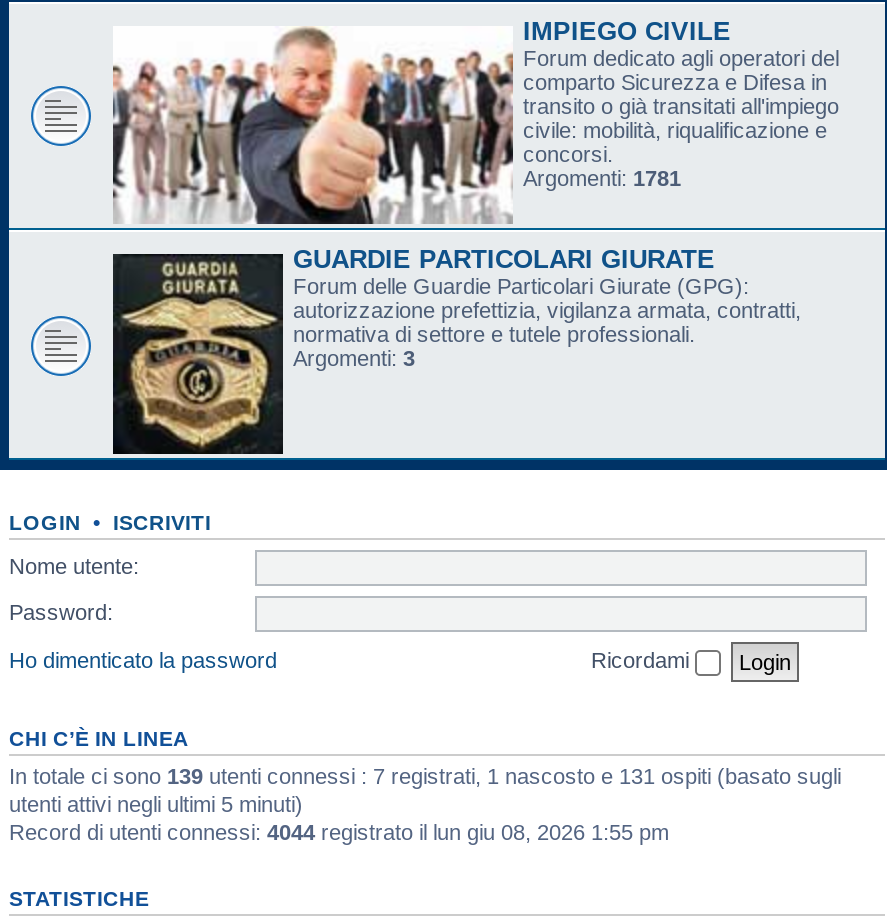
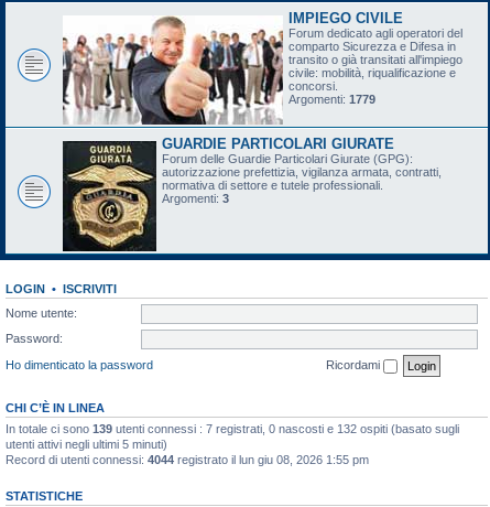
- Argomenti: 1781
+ Argomenti: 1779

- In totale ci sono 139 utenti connessi : 7 registrati, 1 nascosto e 131 ospiti (basato sugli
+ In totale ci sono 139 utenti connessi : 7 registrati, 0 nascosti e 132 ospiti (basato sugli
